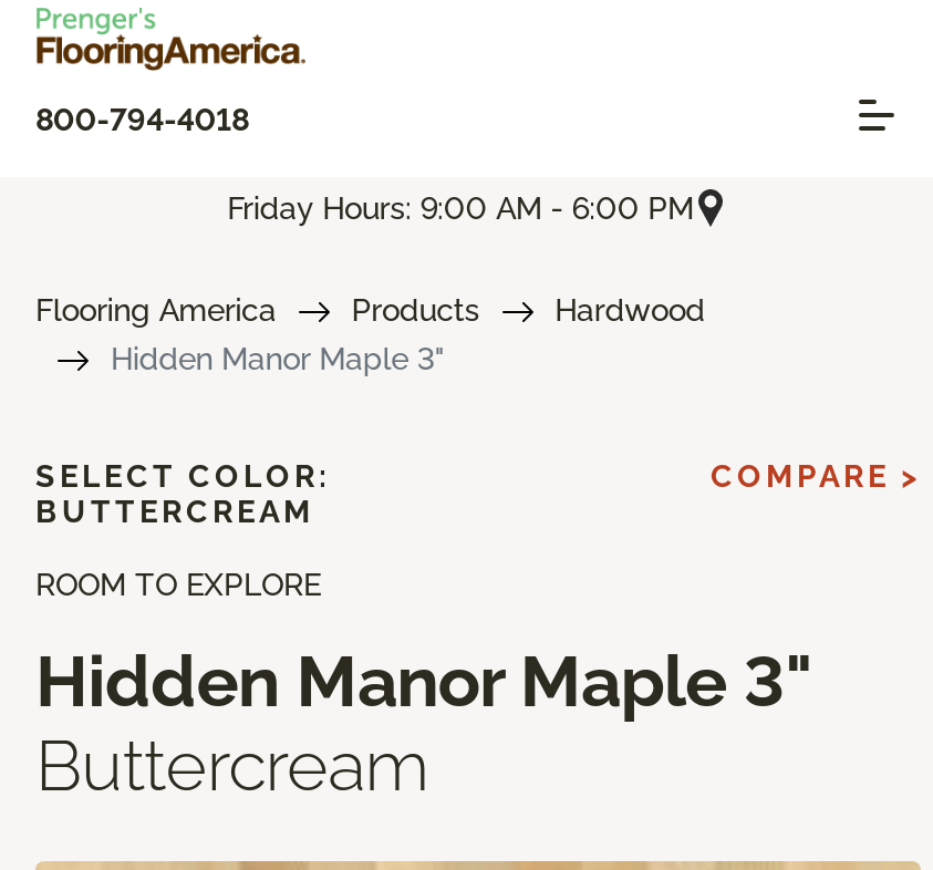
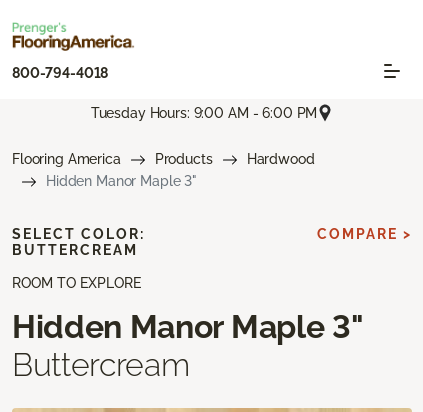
- Friday Hours: 9:00 AM - 6:00 PM
+ Tuesday Hours: 9:00 AM - 6:00 PM
